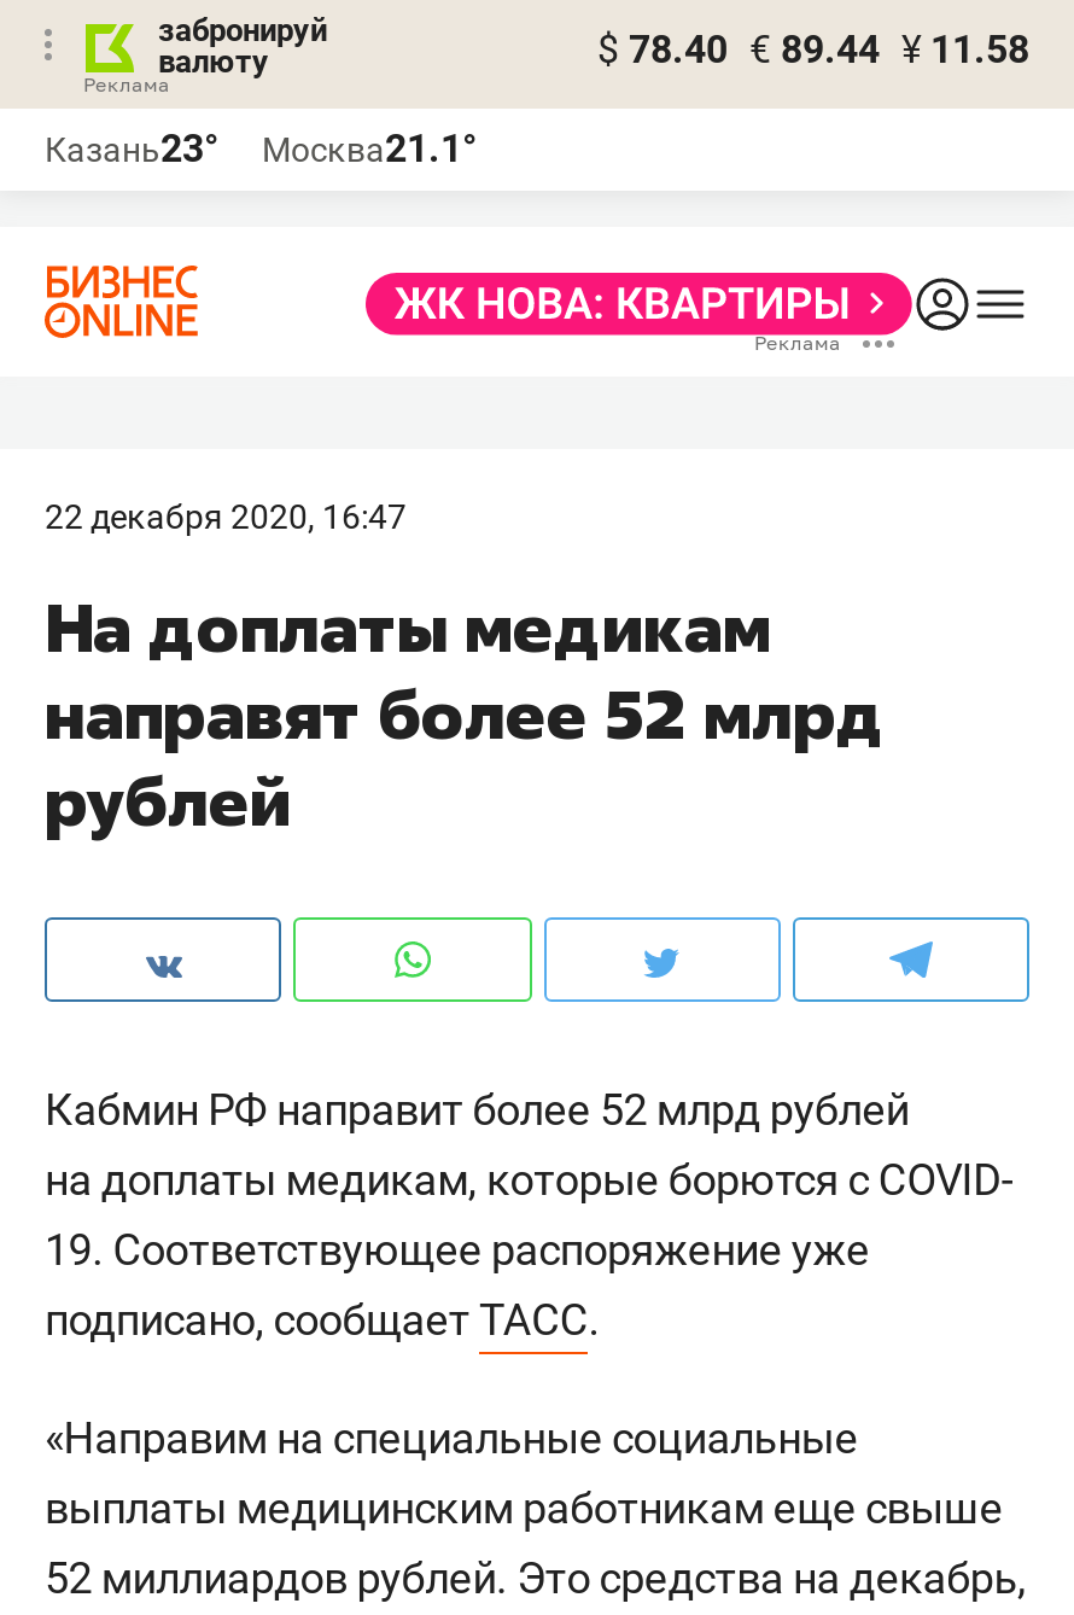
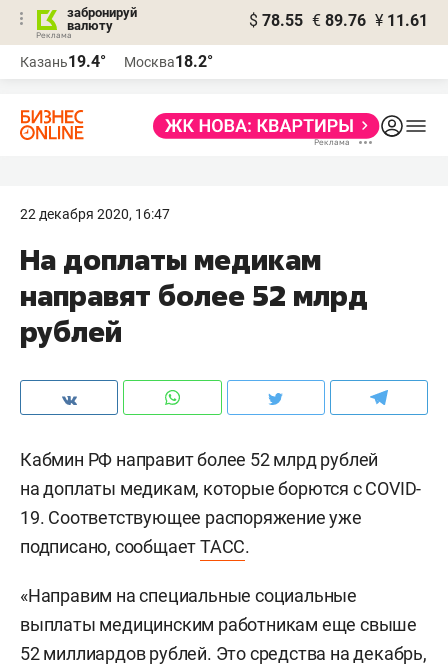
- $ 78.40 € 89.44 ¥ 11.58
+ $ 78.55 € 89.76 ¥ 11.61

- Казань23°
+ Казань19.4°

- Москва21.1°
+ Москва18.2°
